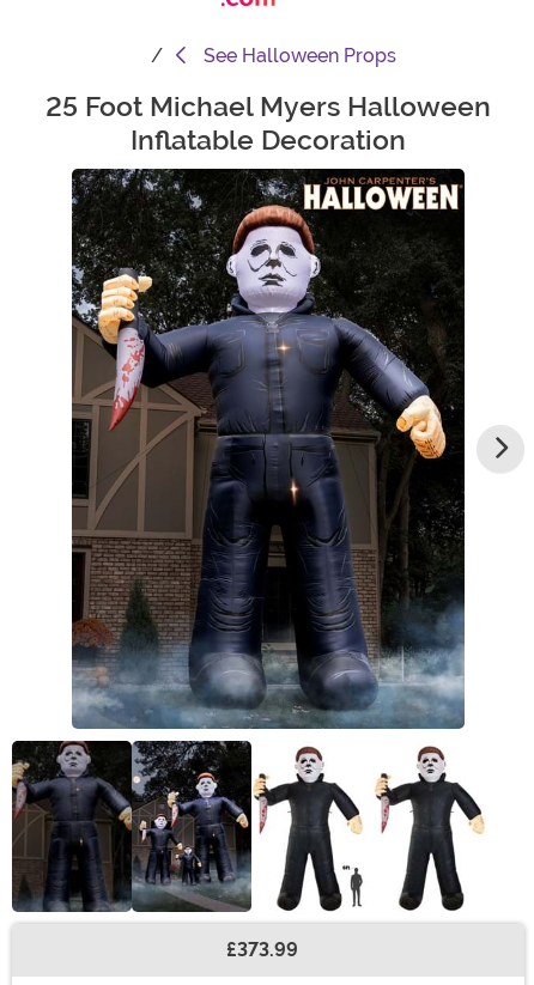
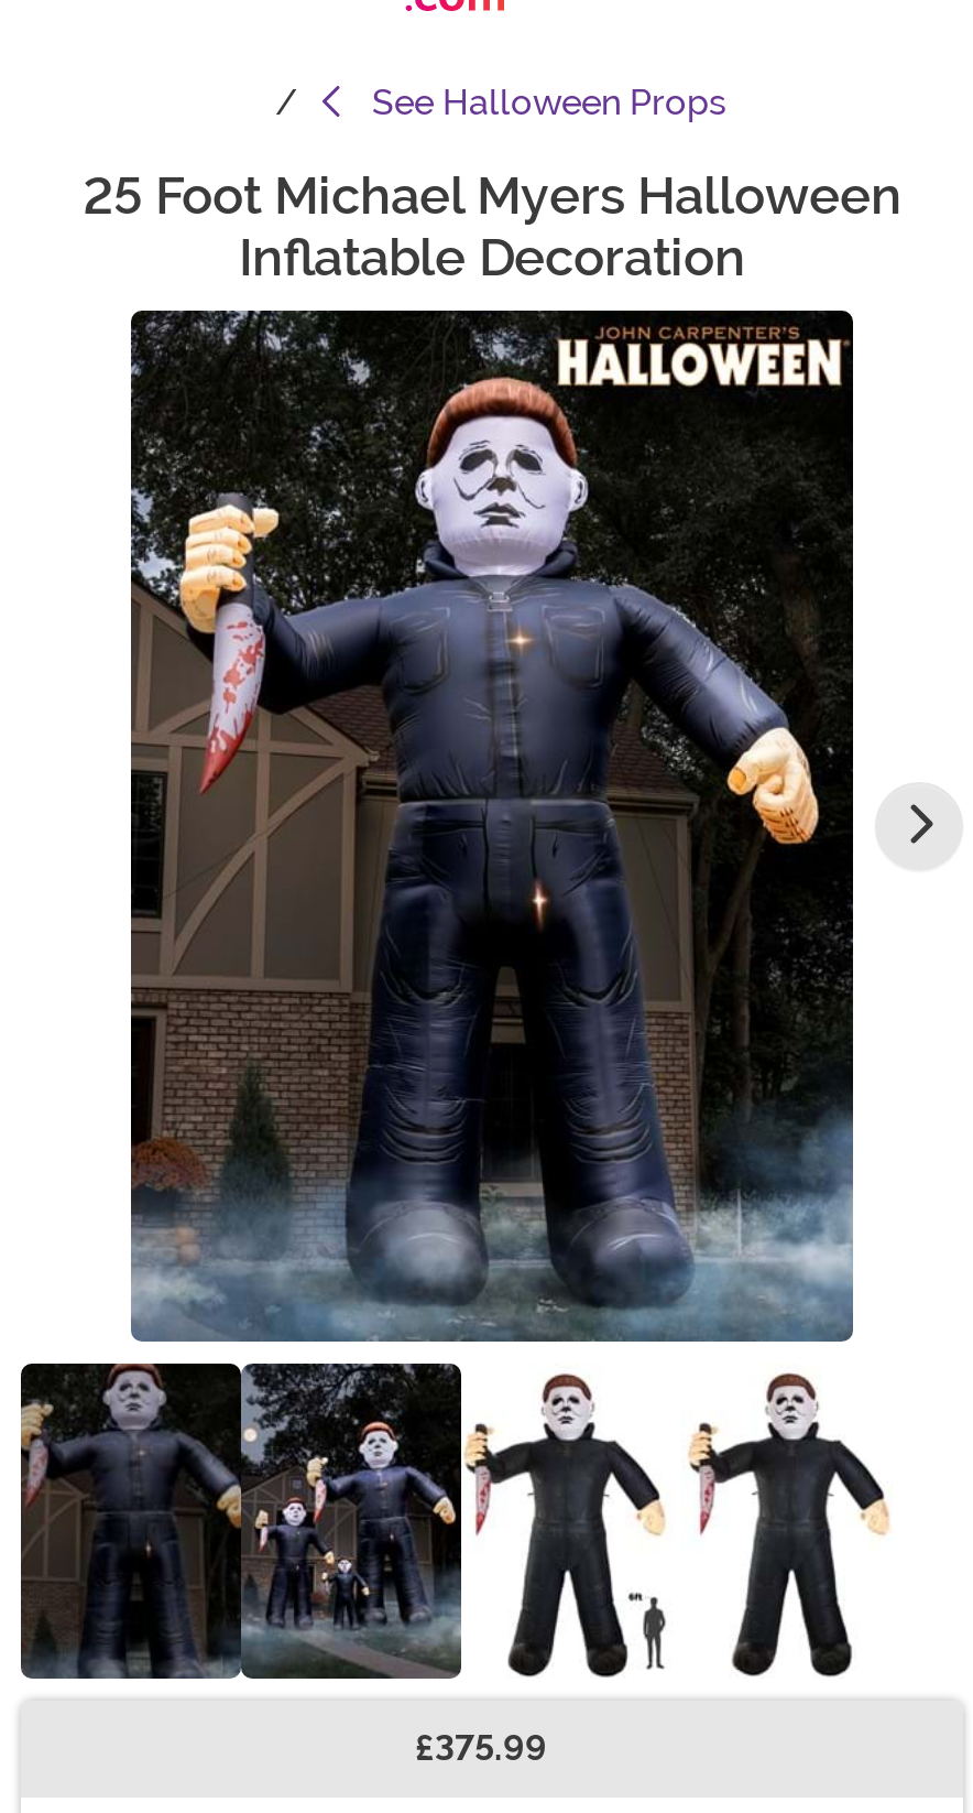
- £373.99
+ £375.99
